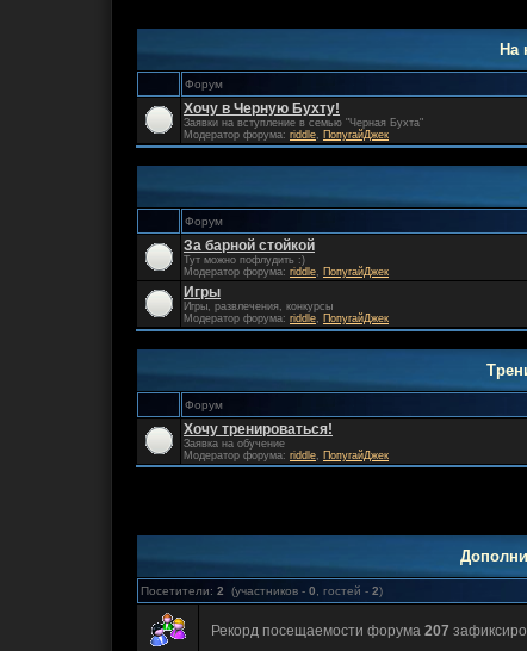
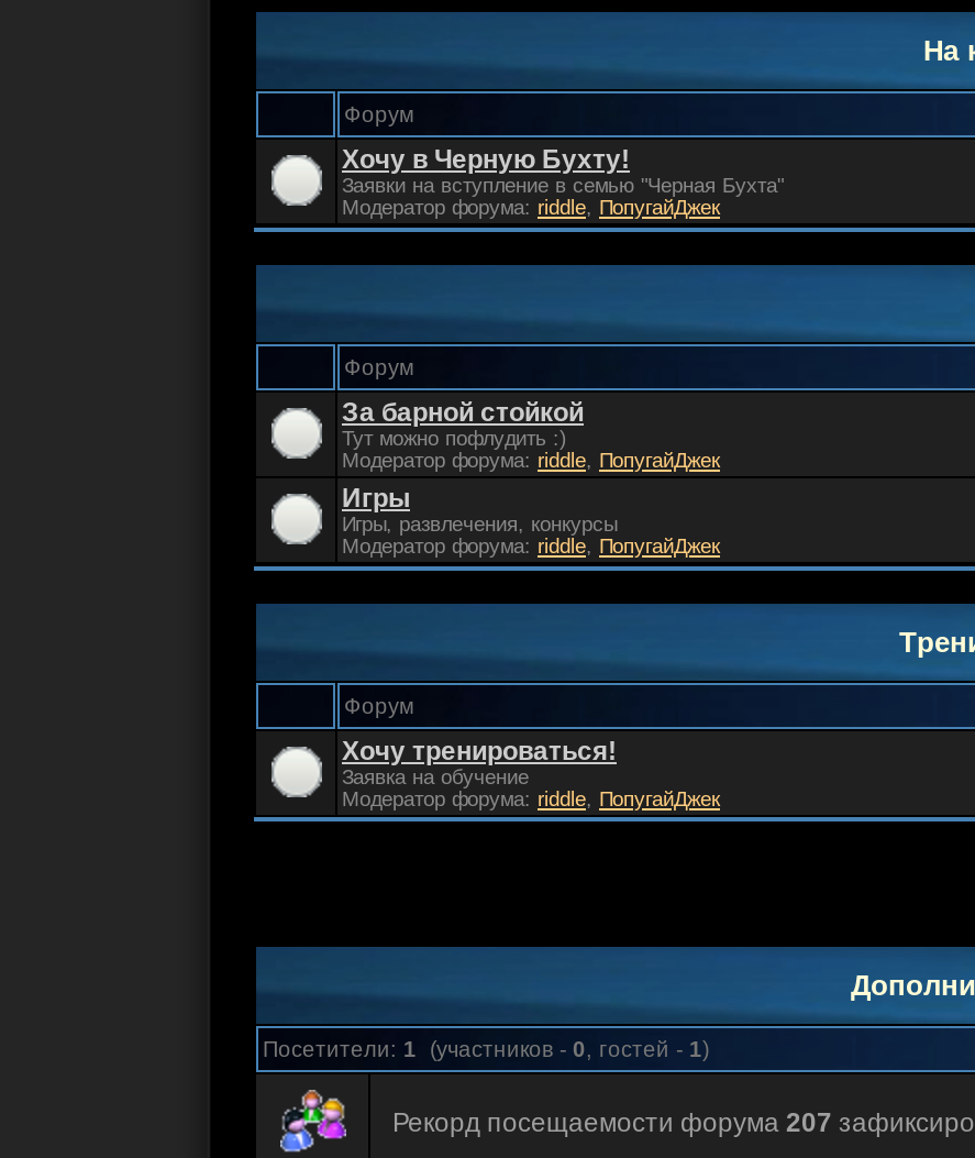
- Посетители: 2 (участников - 0, гостей - 2)
+ Посетители: 1 (участников - 0, гостей - 1)
